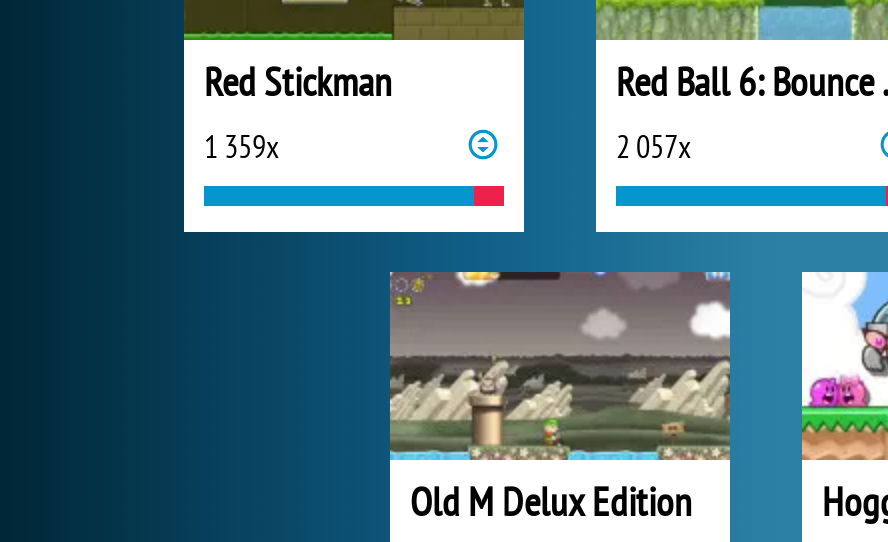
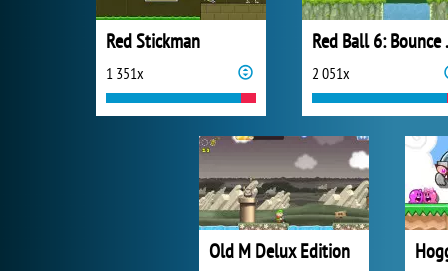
- 1 359x
+ 1 351x

- 2 057x
+ 2 051x
